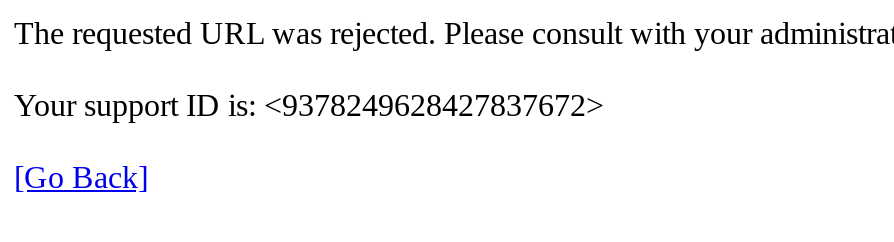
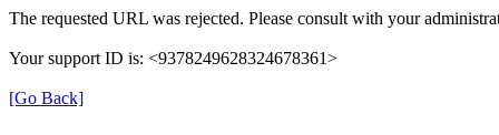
- Your support ID is: <9378249628427837672>
+ Your support ID is: <9378249628324678361>
